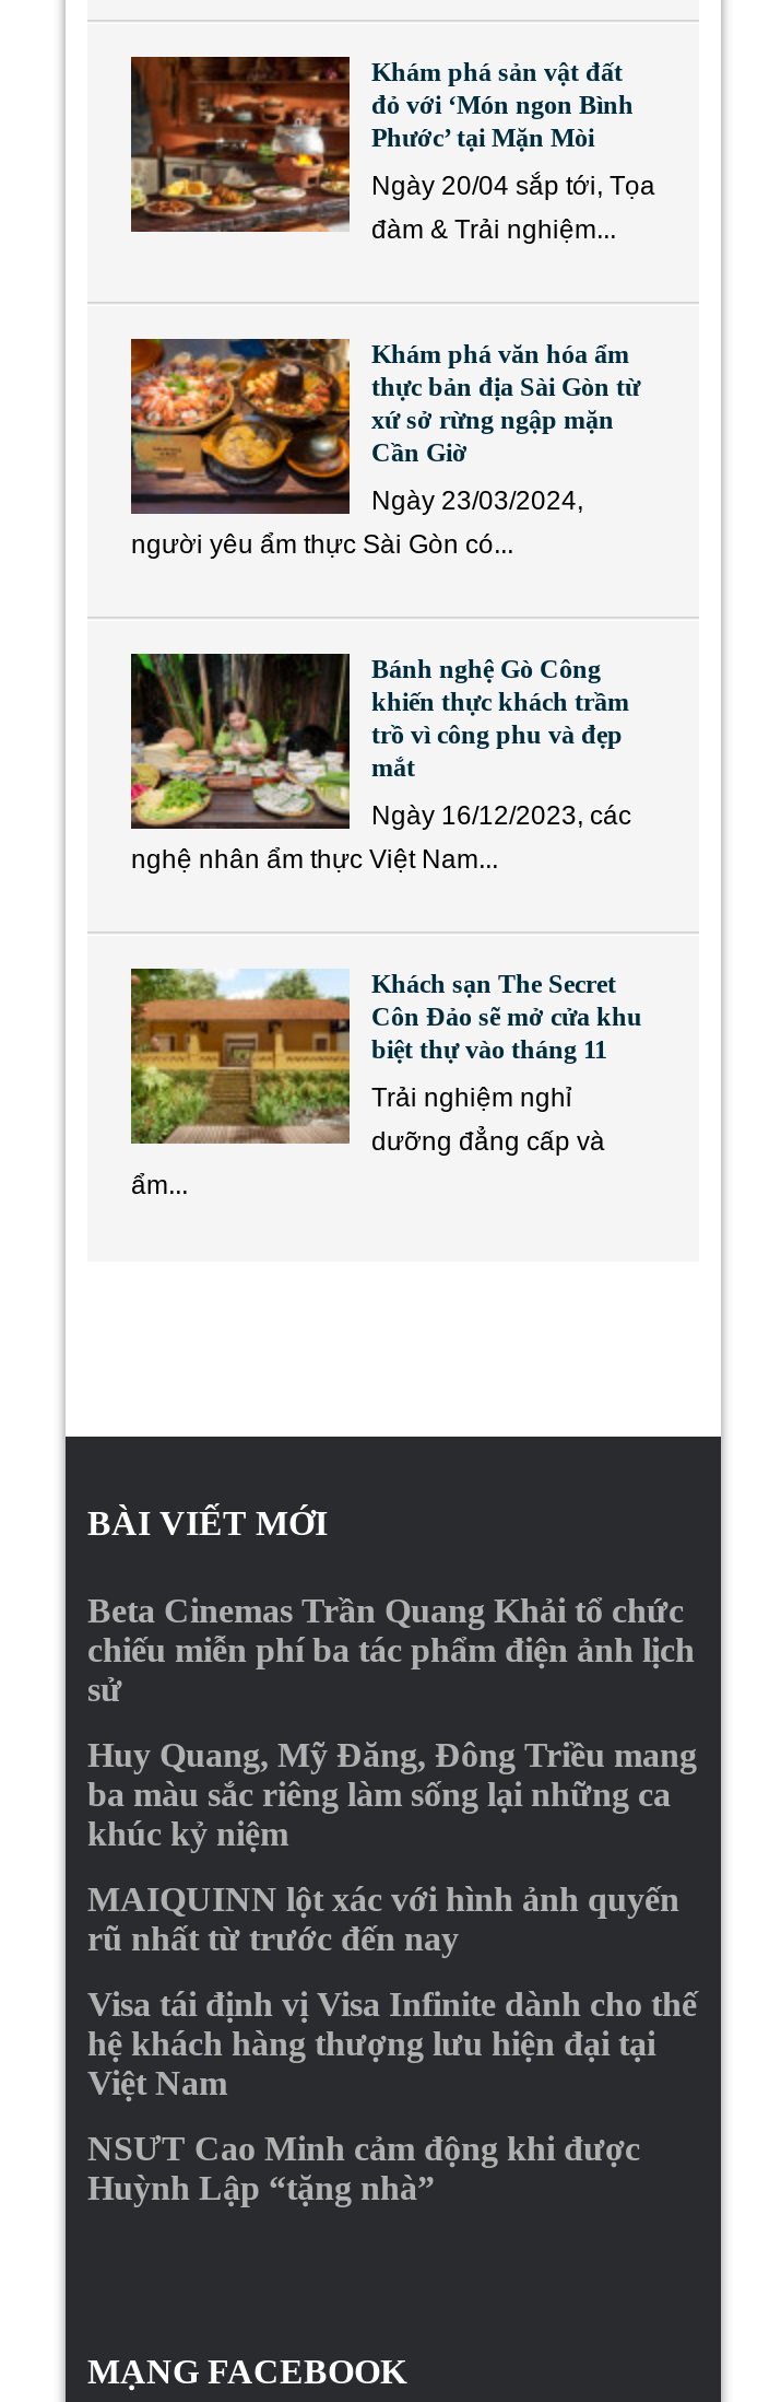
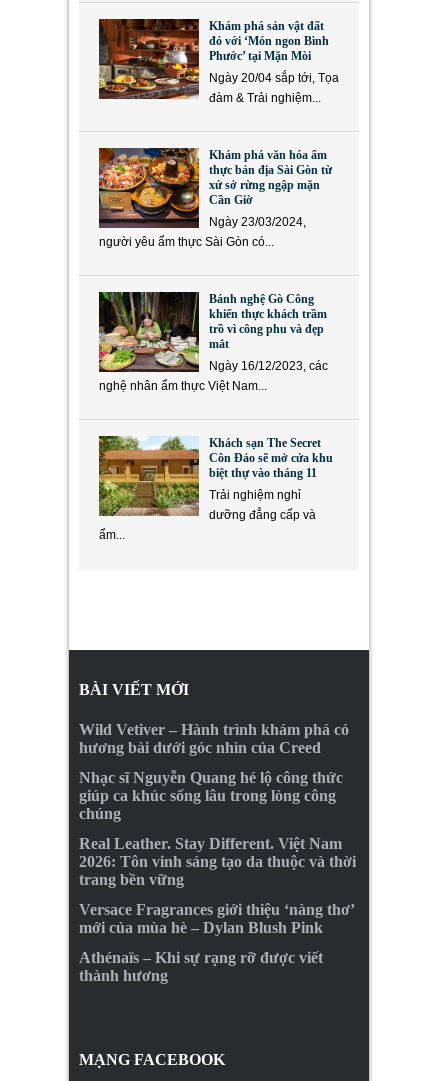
- Beta Cinemas Trần Quang Khải tổ chức
- chiếu miễn phí ba tác phẩm điện ảnh lịch
- sử
+ Wild Vetiver – Hành trình khám phá cỏ
+ hương bài dưới góc nhìn của Creed

- Huy Quang, Mỹ Đăng, Đông Triều mang
- ba màu sắc riêng làm sống lại những ca
- khúc kỷ niệm
+ Nhạc sĩ Nguyễn Quang hé lộ công thức
+ giúp ca khúc sống lâu trong lòng công
+ chúng

- MAIQUINN lột xác với hình ảnh quyến
- rũ nhất từ trước đến nay
+ Real Leather. Stay Different. Việt Nam
+ 2026: Tôn vinh sáng tạo da thuộc và thời
+ trang bền vững

- Visa tái định vị Visa Infinite dành cho thế
- hệ khách hàng thượng lưu hiện đại tại
- Việt Nam
+ Versace Fragrances giới thiệu ‘nàng thơ’
+ mới của mùa hè – Dylan Blush Pink

- NSƯT Cao Minh cảm động khi được
- Huỳnh Lập “tặng nhà”
+ Athénaïs – Khi sự rạng rỡ được viết
+ thành hương
